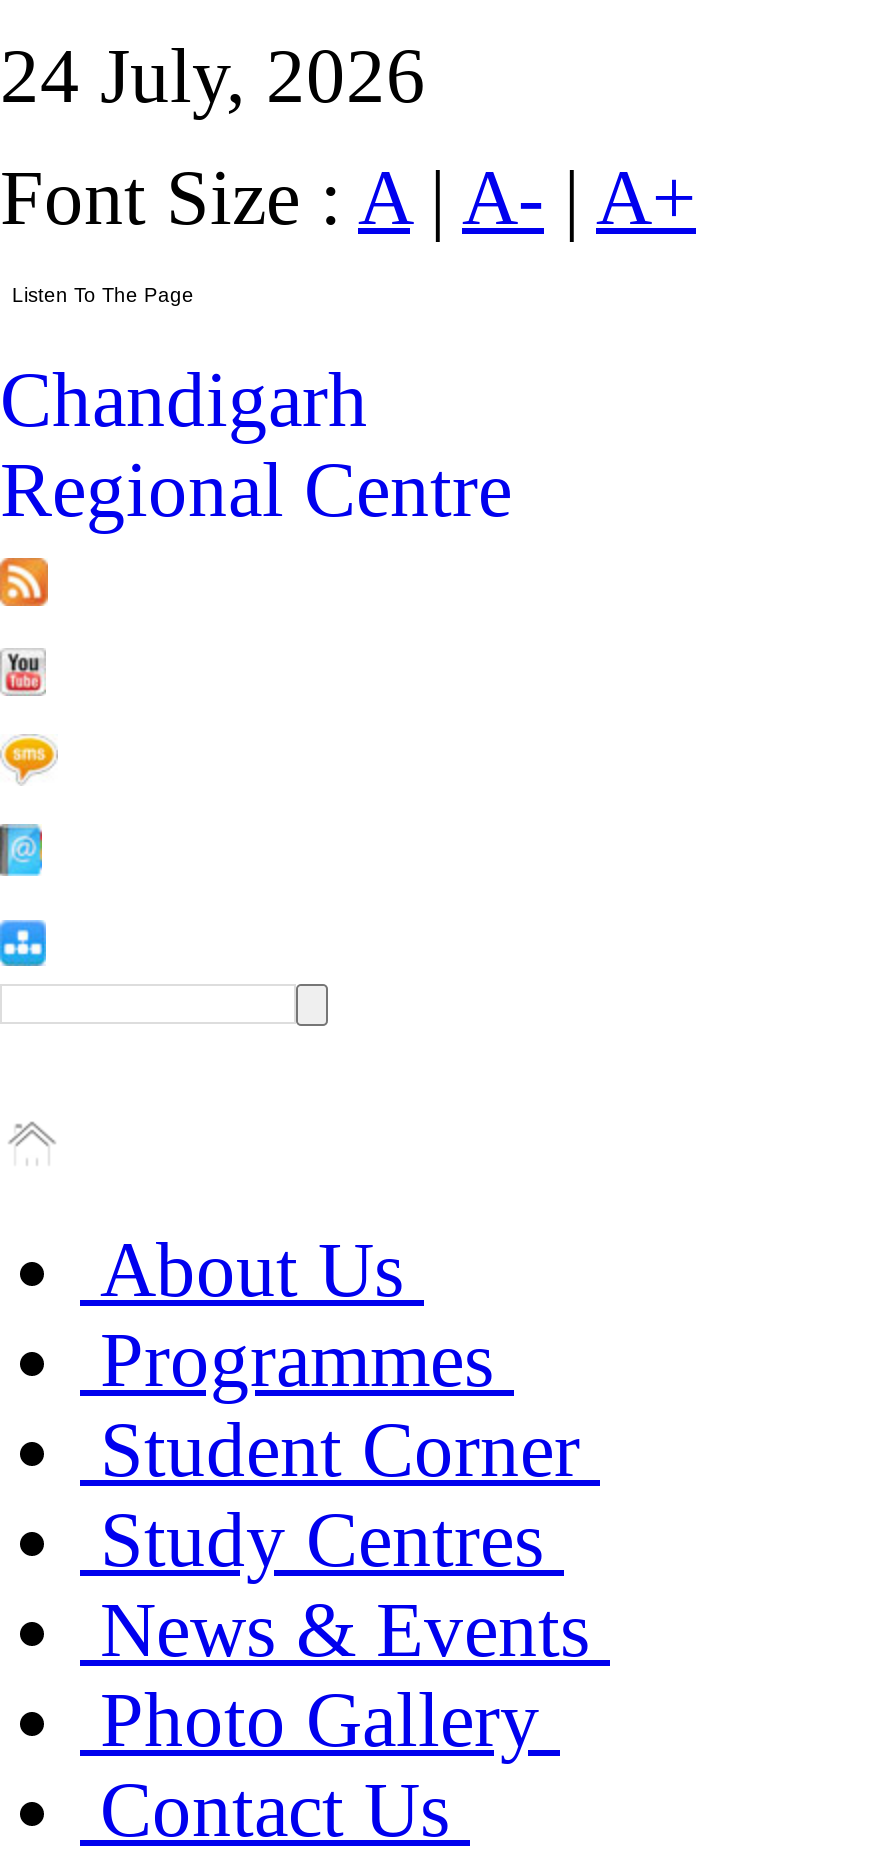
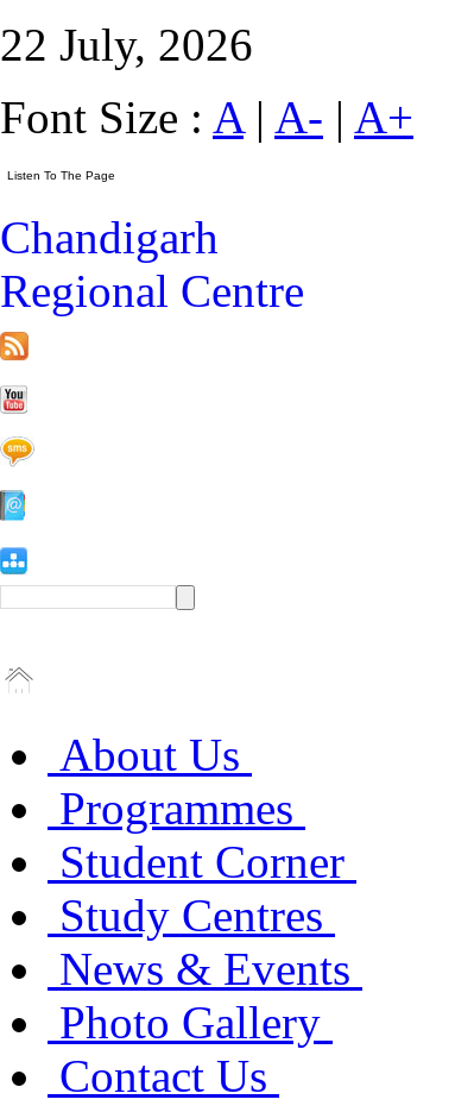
- 24 July, 2026
+ 22 July, 2026
